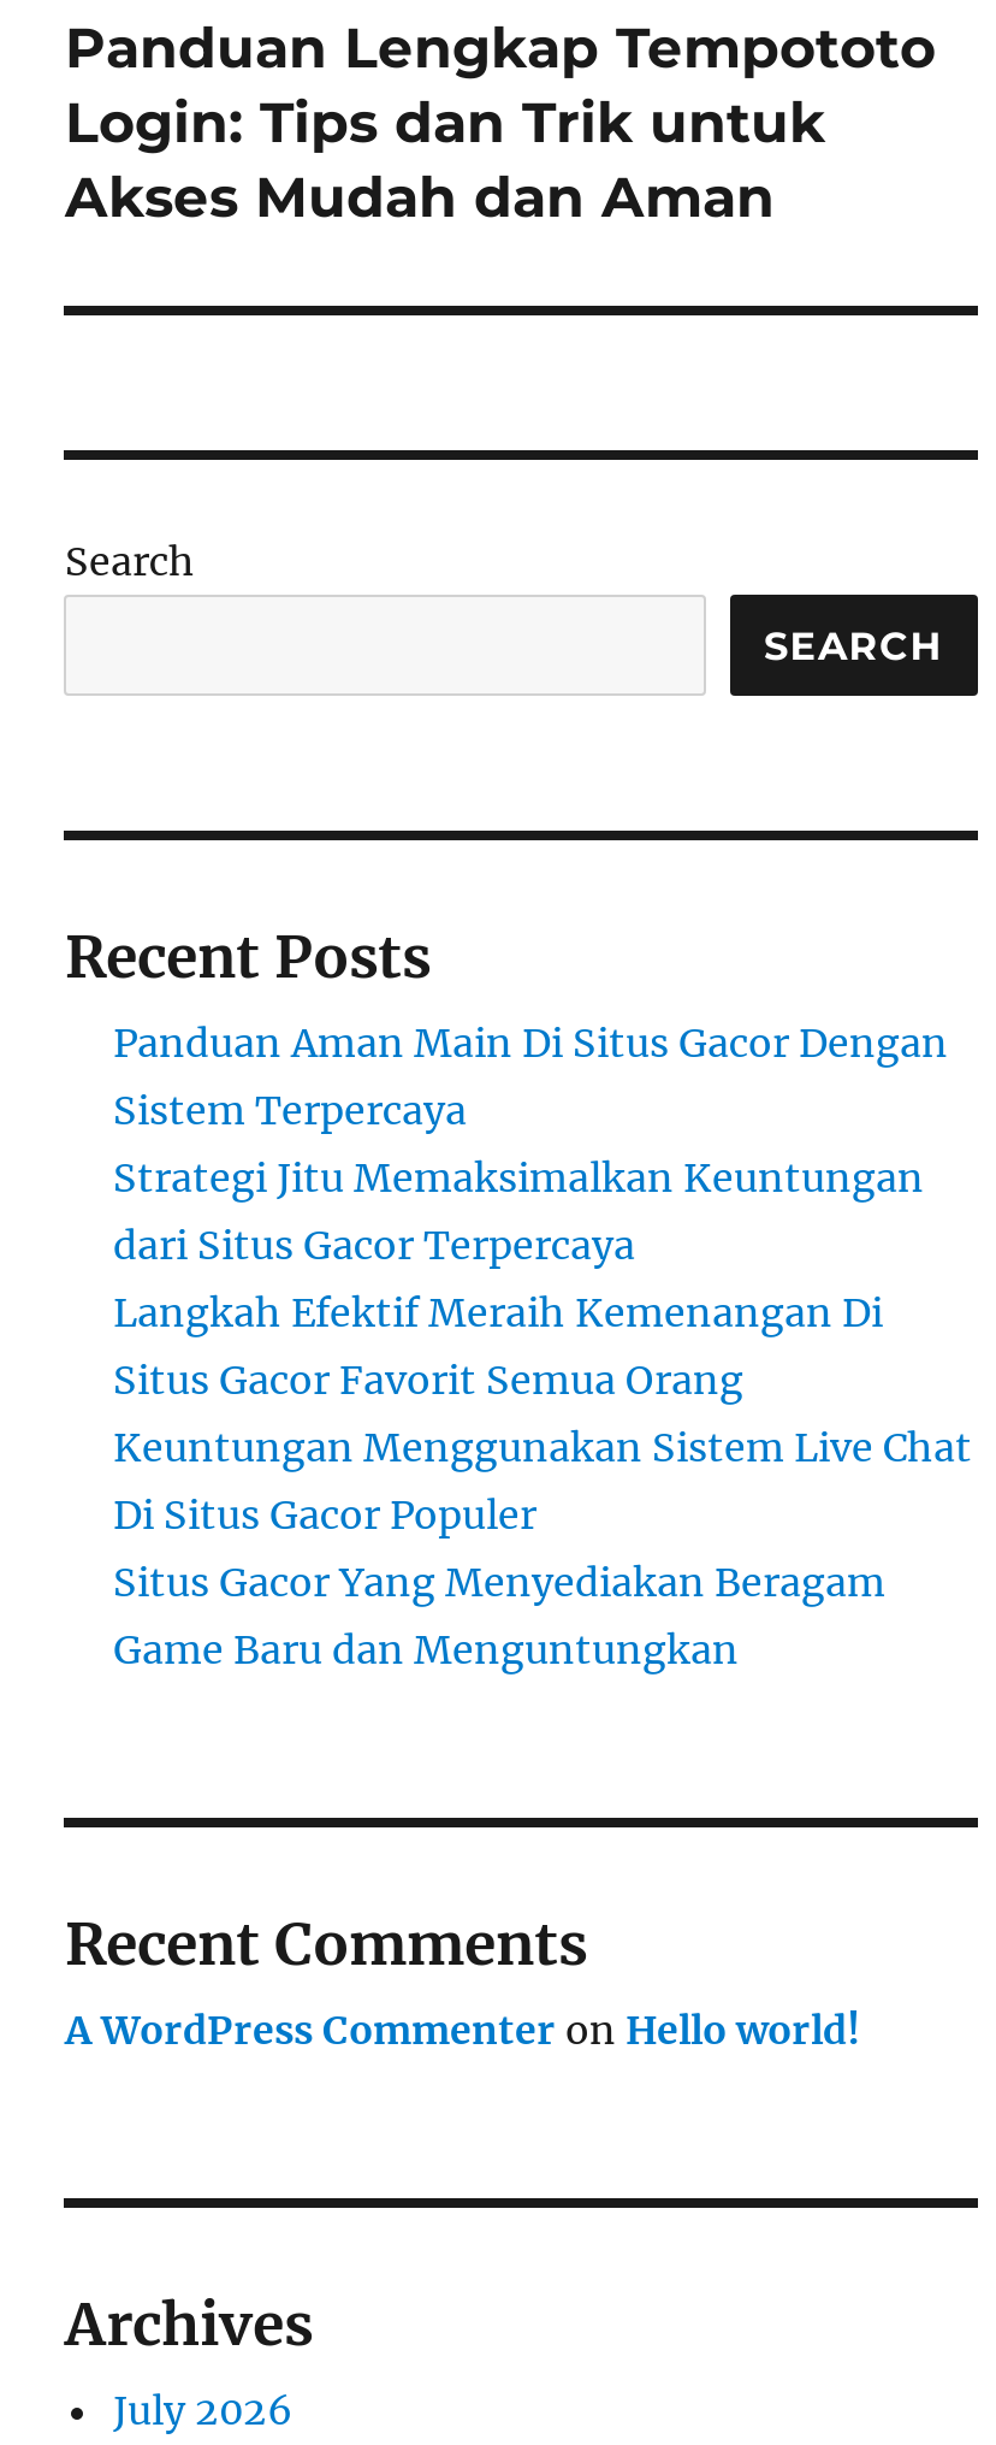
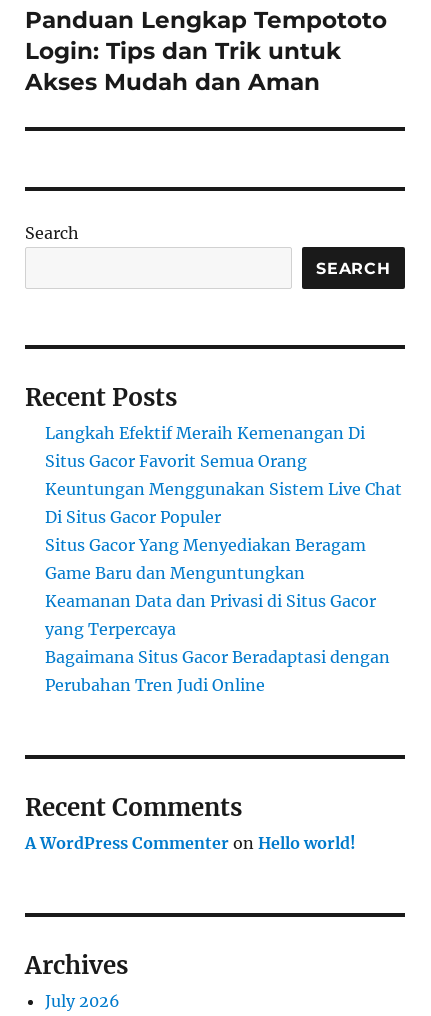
- Panduan Aman Main Di Situs Gacor Dengan
- Sistem Terpercaya
- Strategi Jitu Memaksimalkan Keuntungan
- dari Situs Gacor Terpercaya

moved up: Langkah Efektif Meraih Kemenangan Di | Situs Gacor Favorit Semua Orang | Keuntungan Menggunakan Sistem Live Chat | Di Situs Gacor Populer | Situs Gacor Yang Menyediakan Beragam | Game Baru dan Menguntungkan

+ Keamanan Data dan Privasi di Situs Gacor
+ yang Terpercaya
+ Bagaimana Situs Gacor Beradaptasi dengan
+ Perubahan Tren Judi Online
